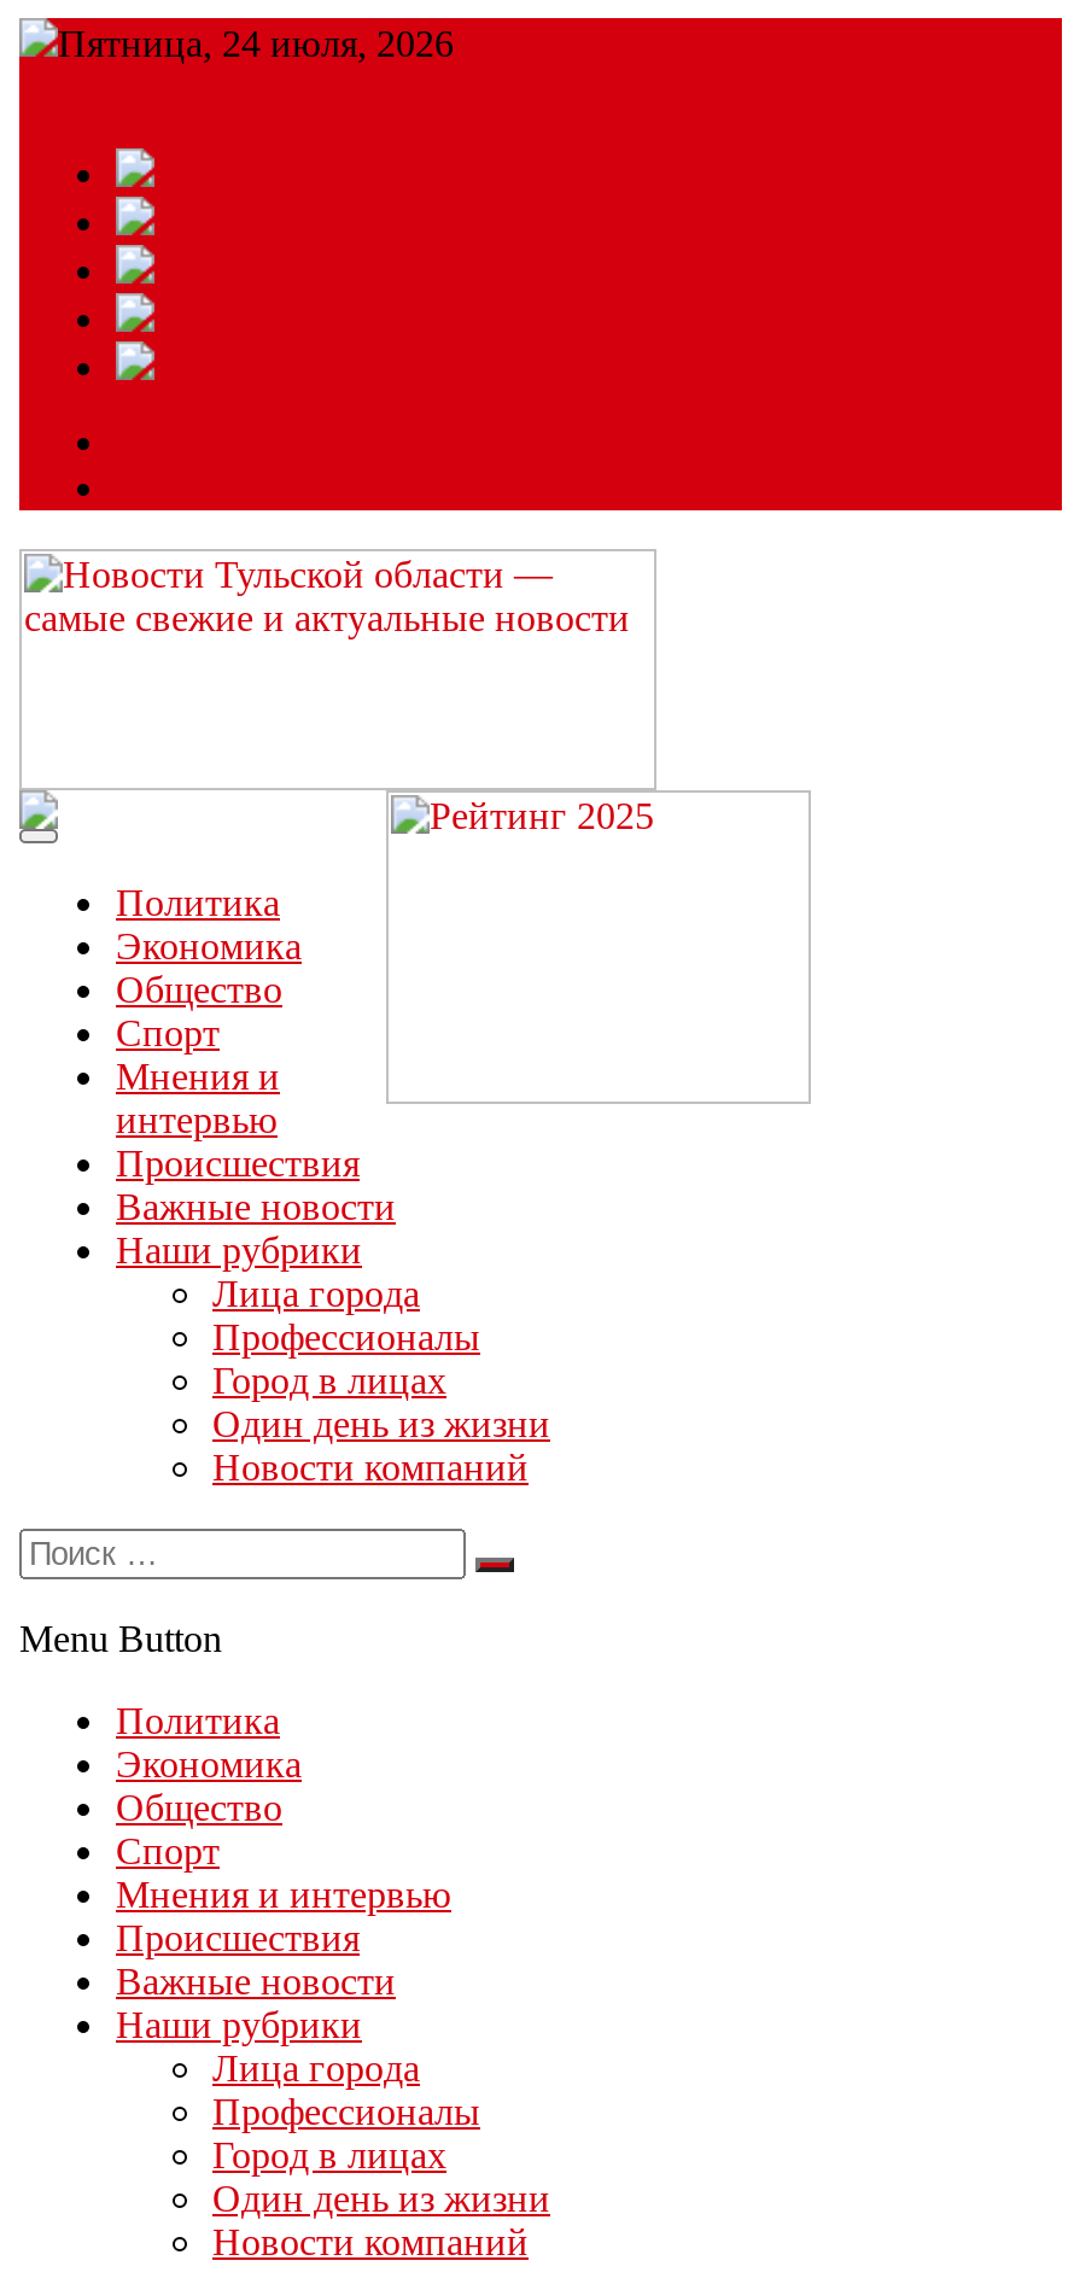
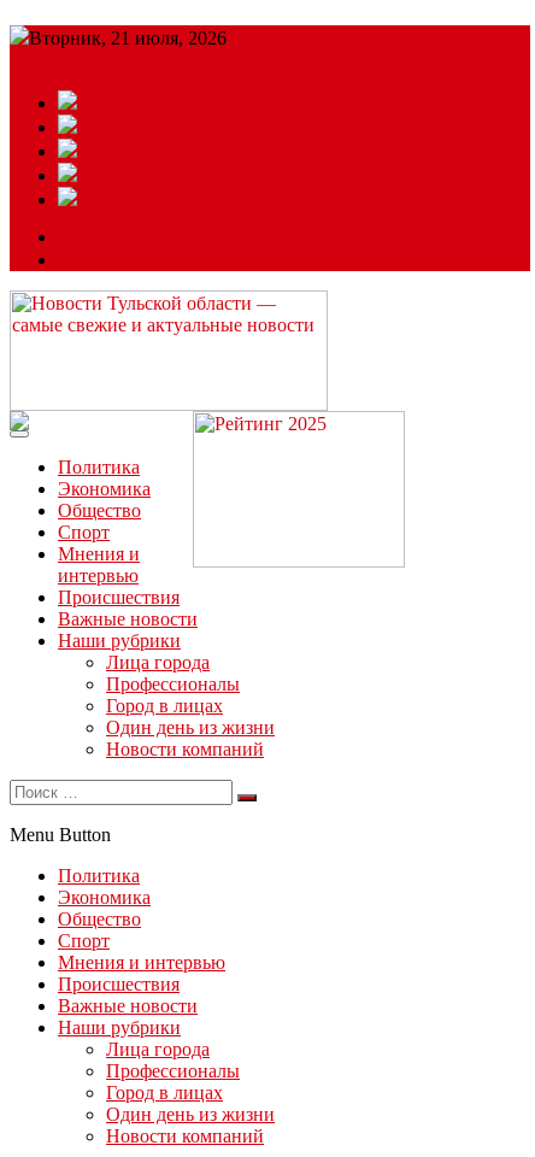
- Пятница, 24 июля, 2026
+ Вторник, 21 июля, 2026
